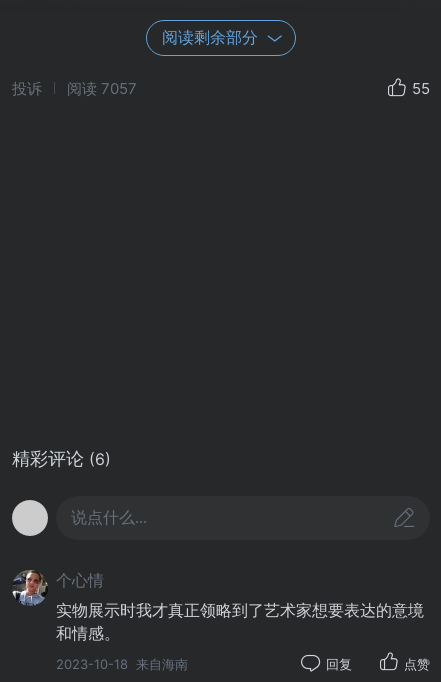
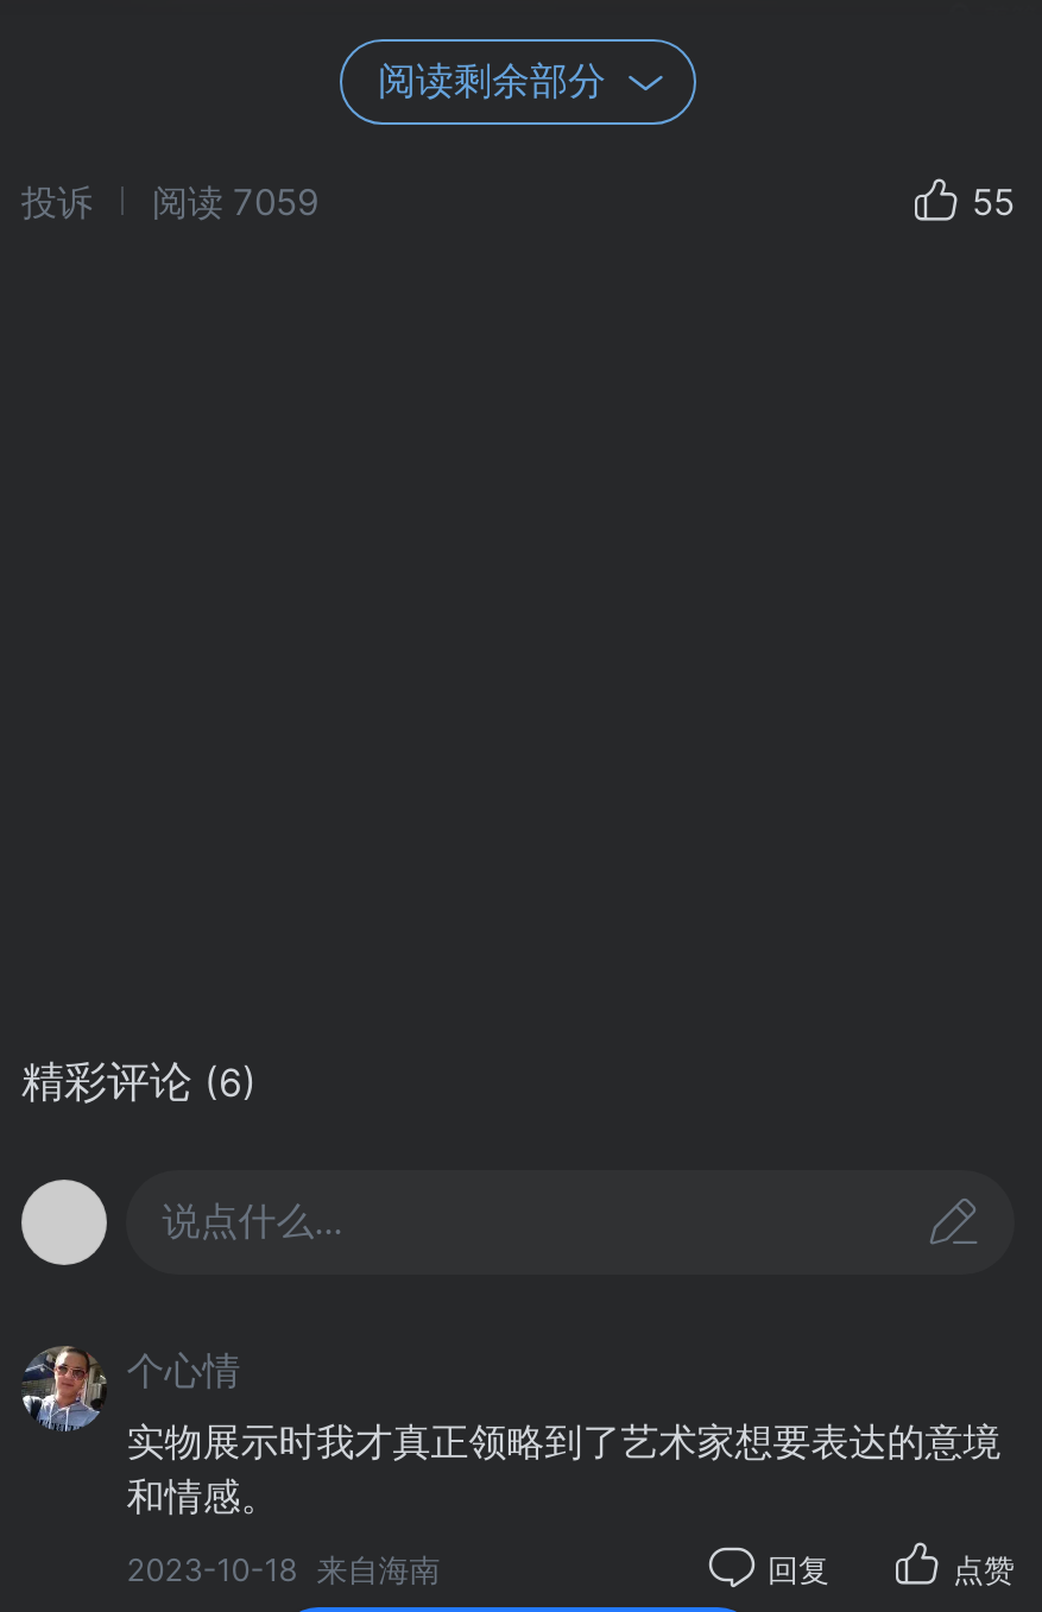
- 投诉 阅读 7057
+ 投诉 阅读 7059
